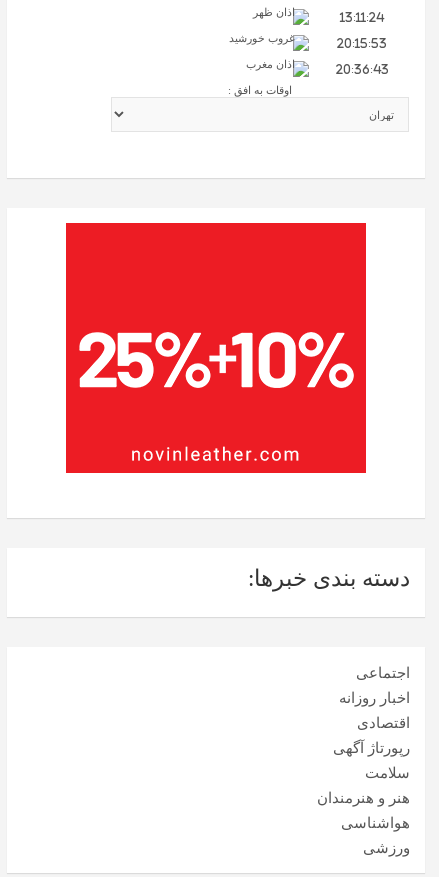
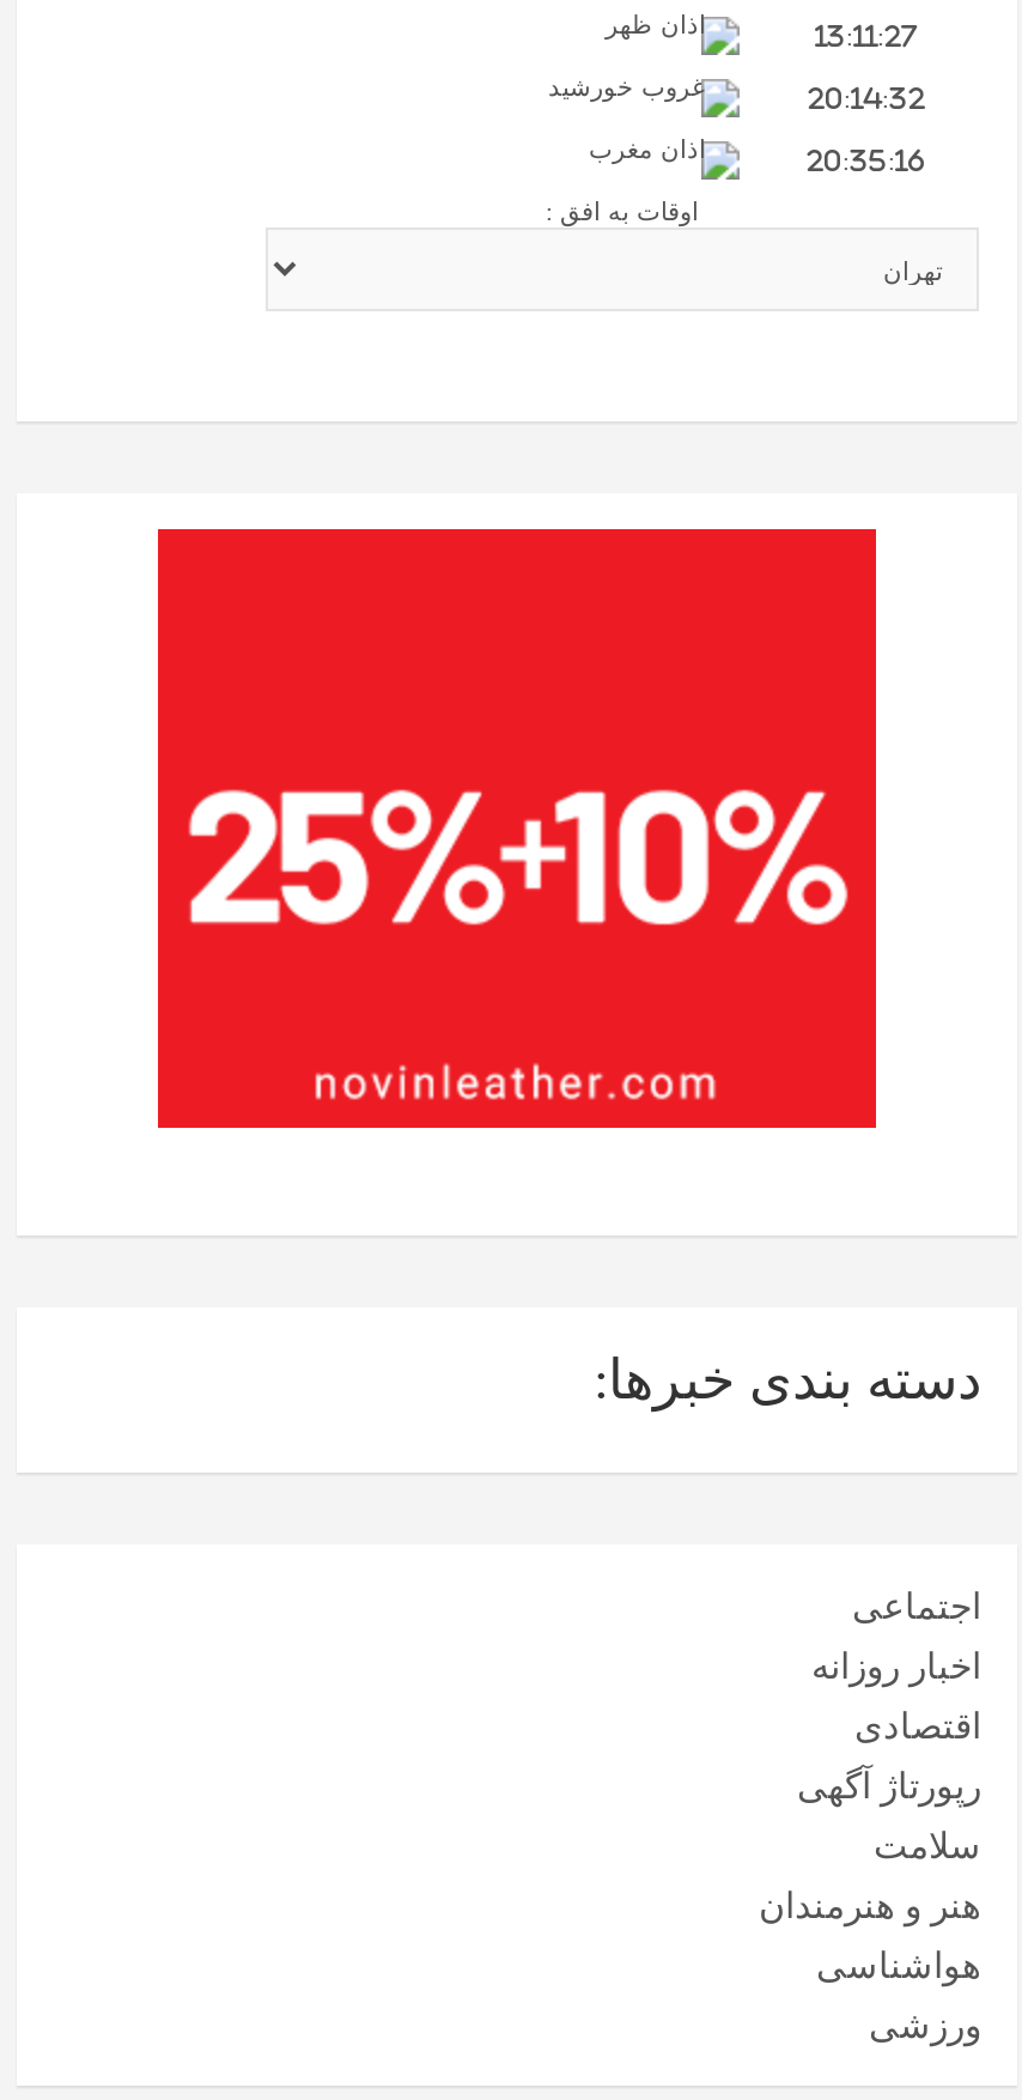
- 13:11:24
+ 13:11:27

- 20:15:53
+ 20:14:32

- 20:36:43
+ 20:35:16
